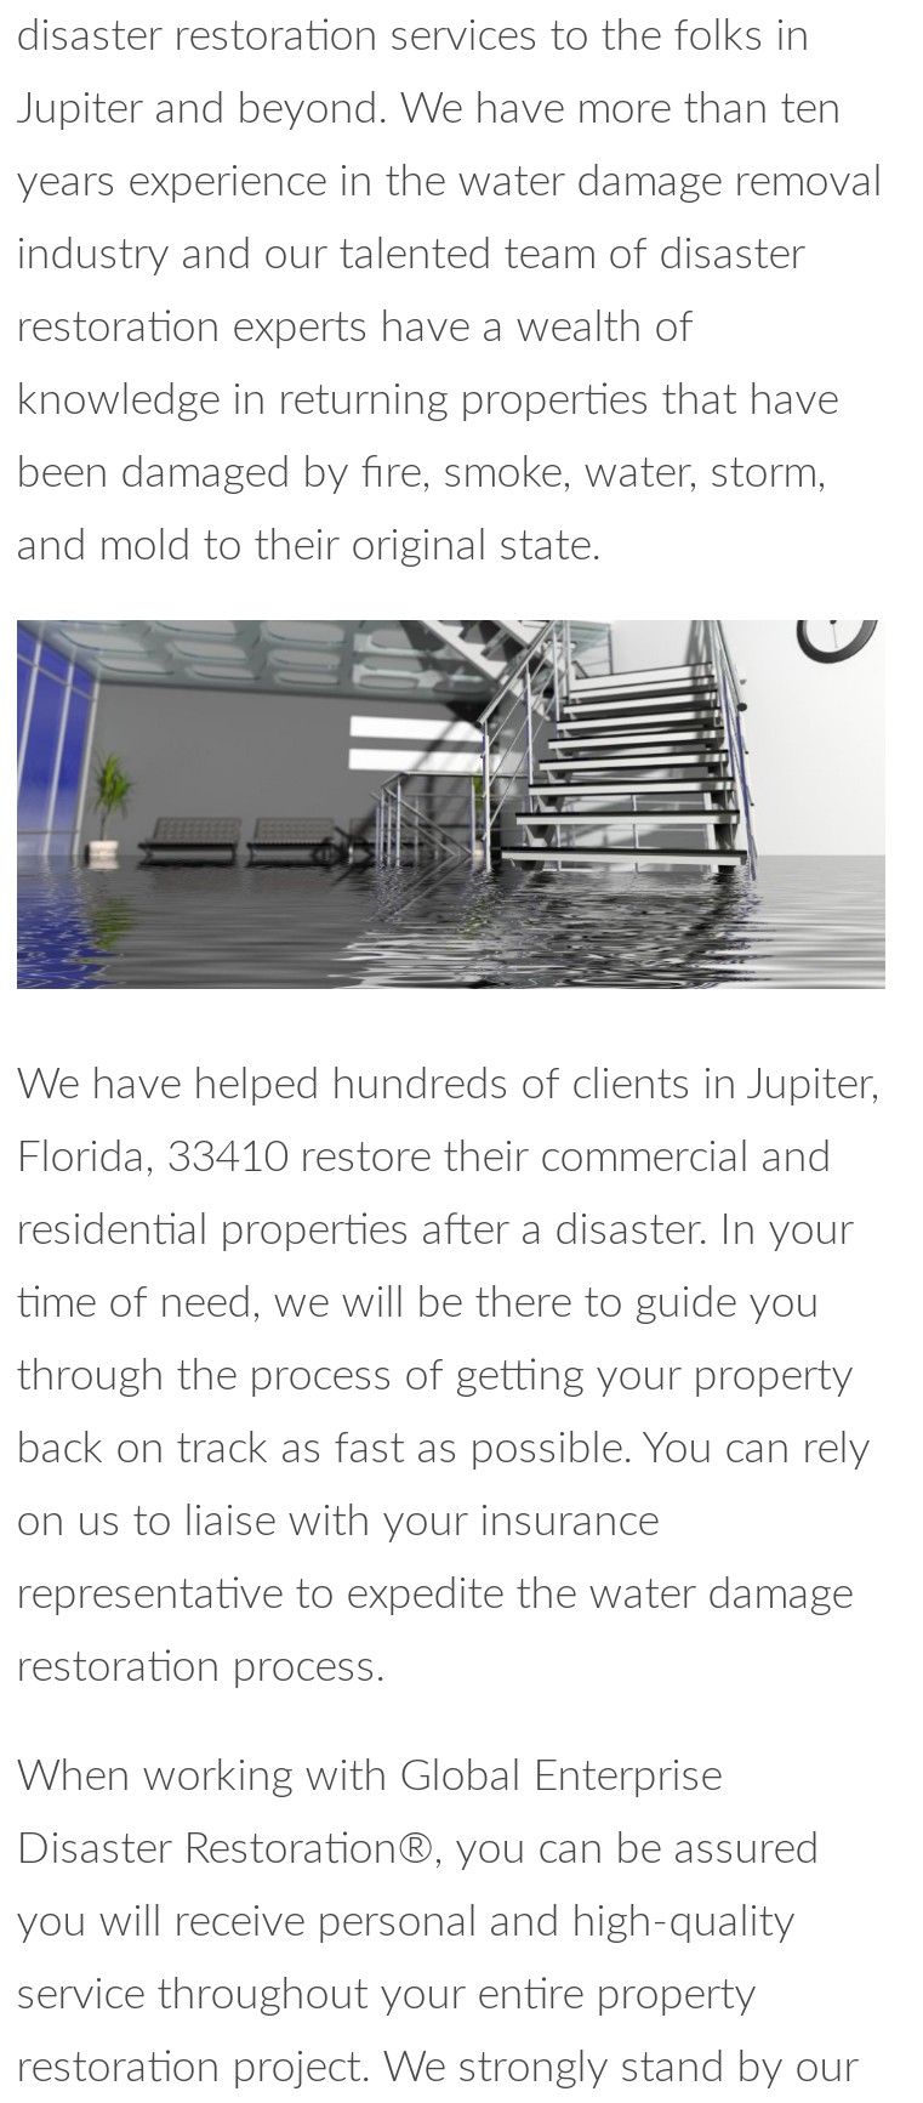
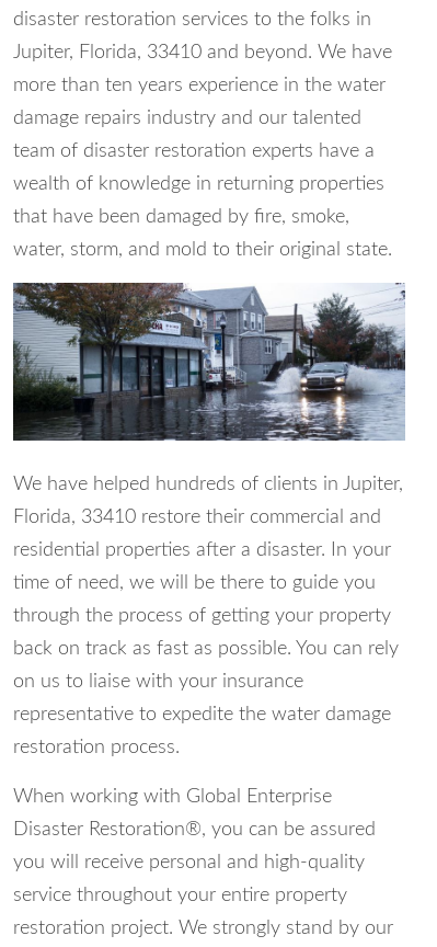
- Jupiter and beyond. We have more than ten
+ Jupiter, Florida, 33410 and beyond. We have

- years experience in the water damage removal
+ more than ten years experience in the water

- industry and our talented team of disaster
+ damage repairs industry and our talented

- restoration experts have a wealth of
+ team of disaster restoration experts have a

- knowledge in returning properties that have
+ wealth of knowledge in returning properties

- been damaged by fire, smoke, water, storm,
+ that have been damaged by fire, smoke,

- and mold to their original state.
+ water, storm, and mold to their original state.

- [image]
+ [image]
